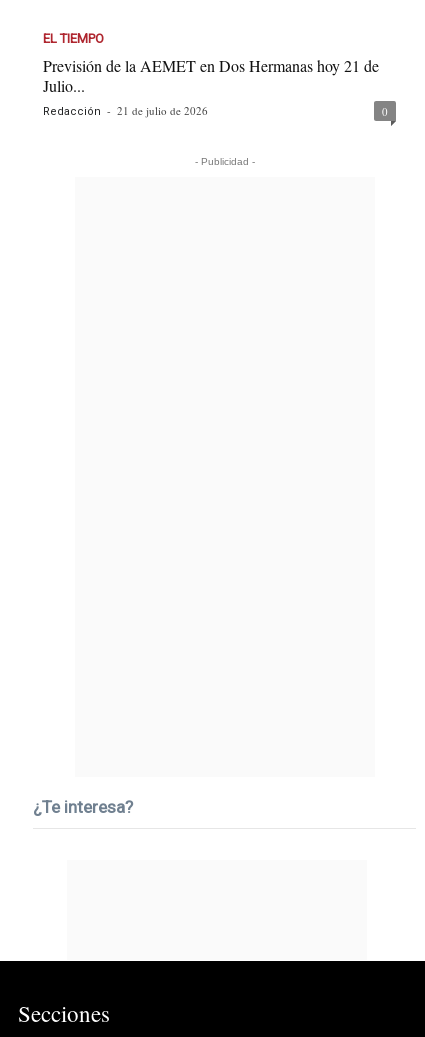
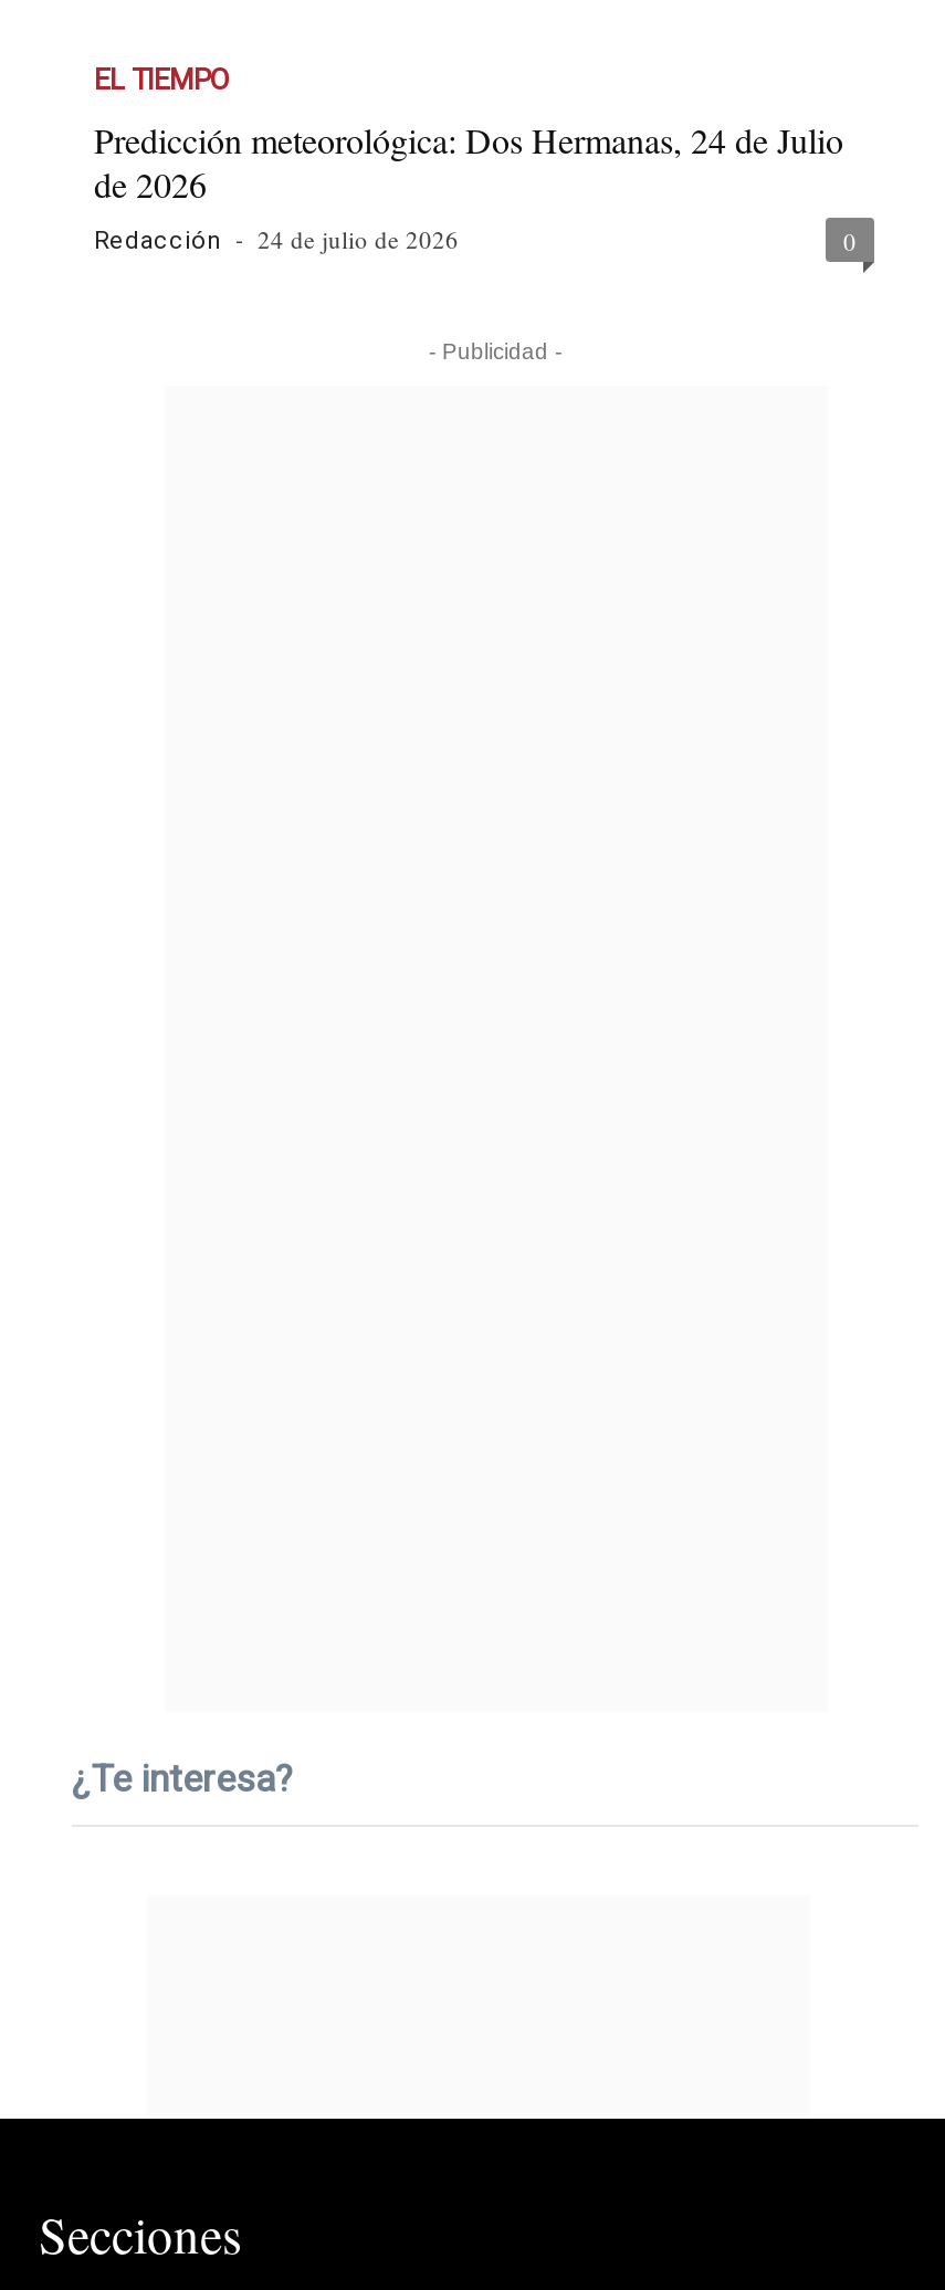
- Previsión de la AEMET en Dos Hermanas hoy 21 de
- Julio...
- Redacción - 21 de julio de 2026
+ Predicción meteorológica: Dos Hermanas, 24 de Julio
+ de 2026
+ Redacción - 24 de julio de 2026
